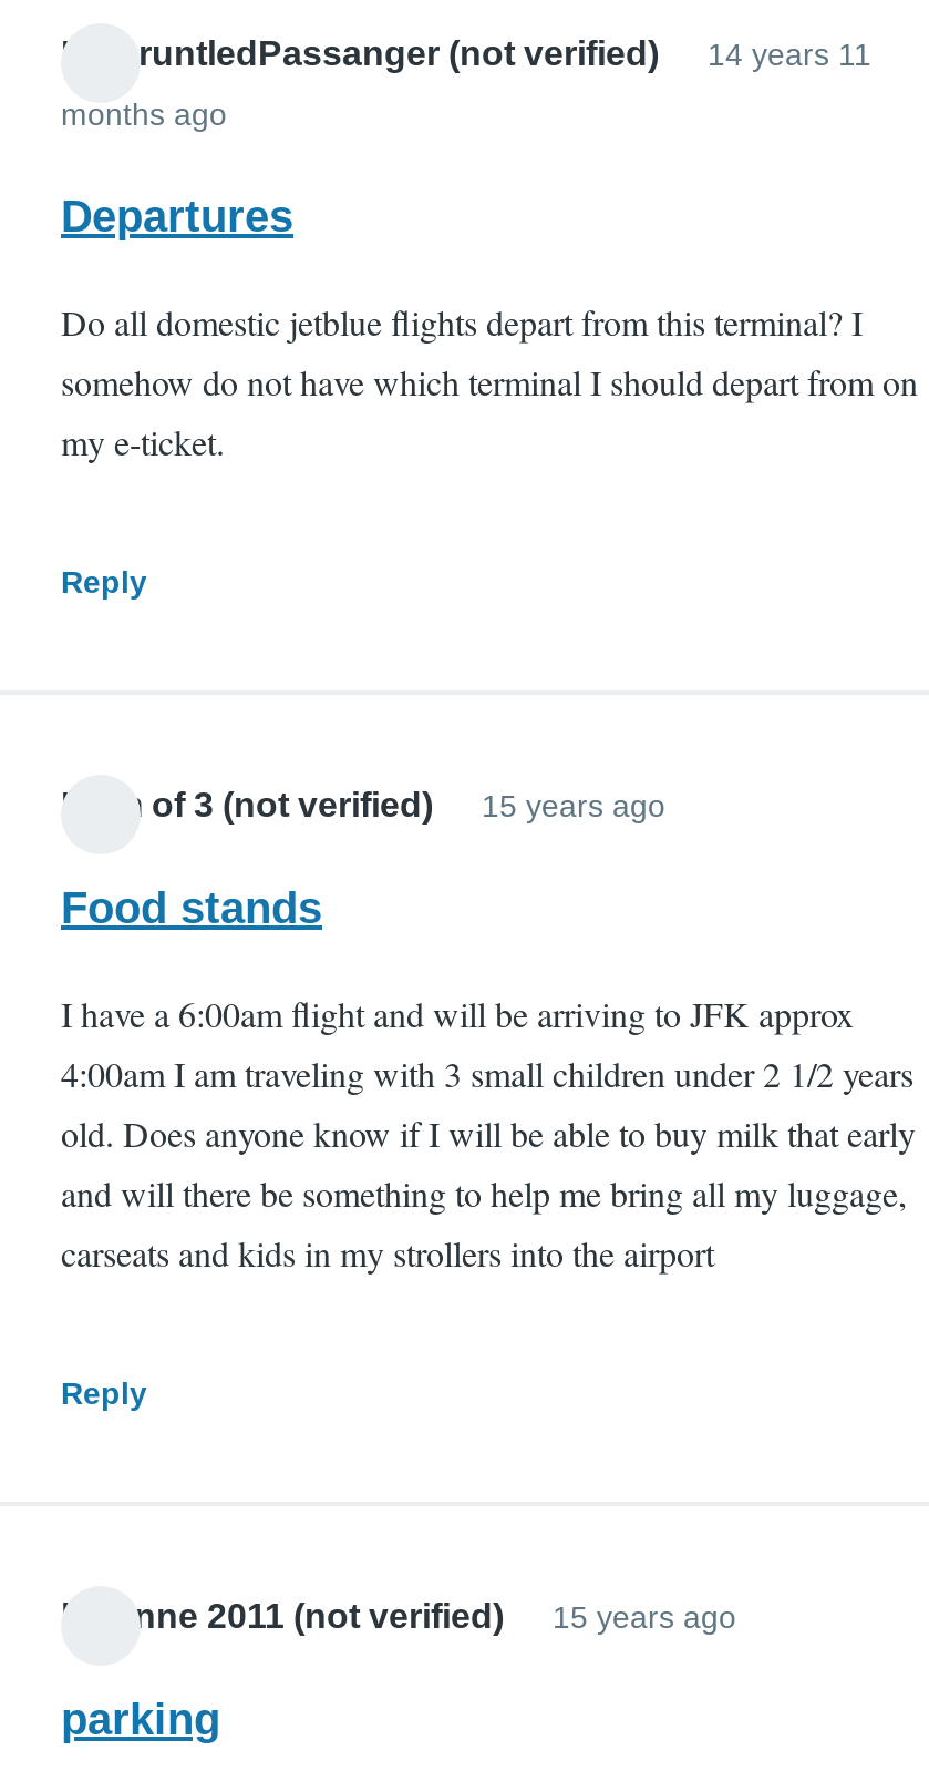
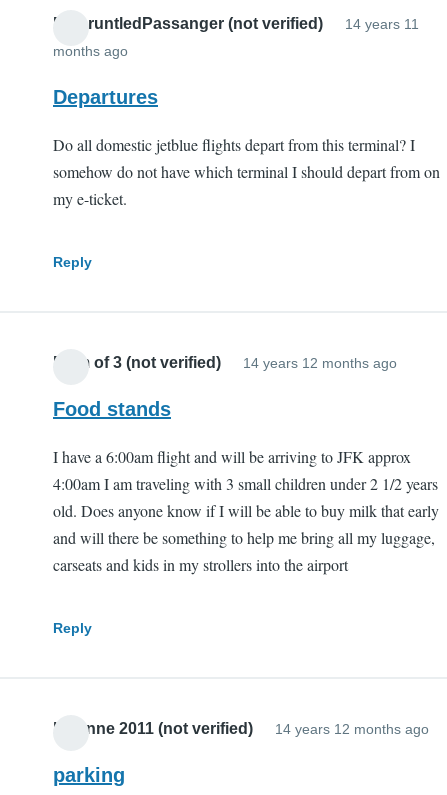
- 15 years ago
+ 14 years 12 months ago

- 15 years ago
+ 14 years 12 months ago
